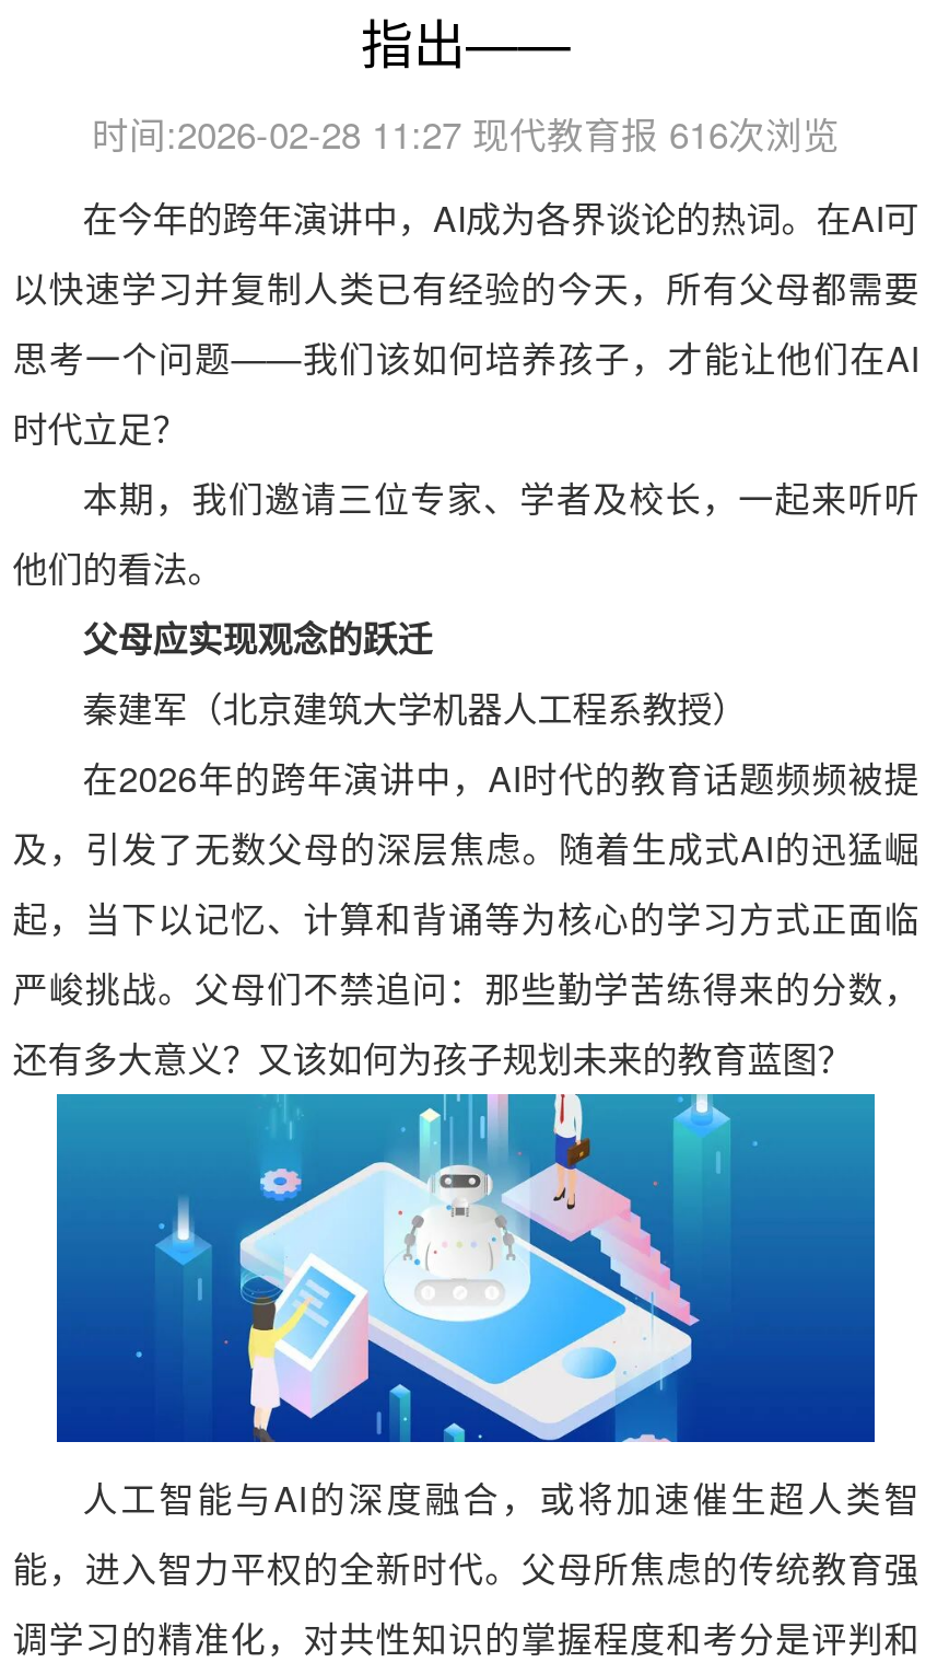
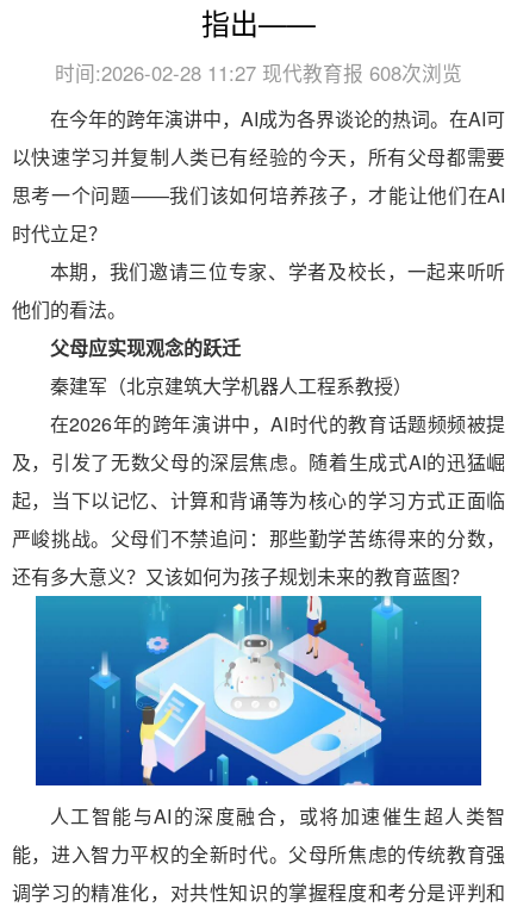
- 时间:2026-02-28 11:27现代教育报616次浏览
+ 时间:2026-02-28 11:27现代教育报608次浏览
